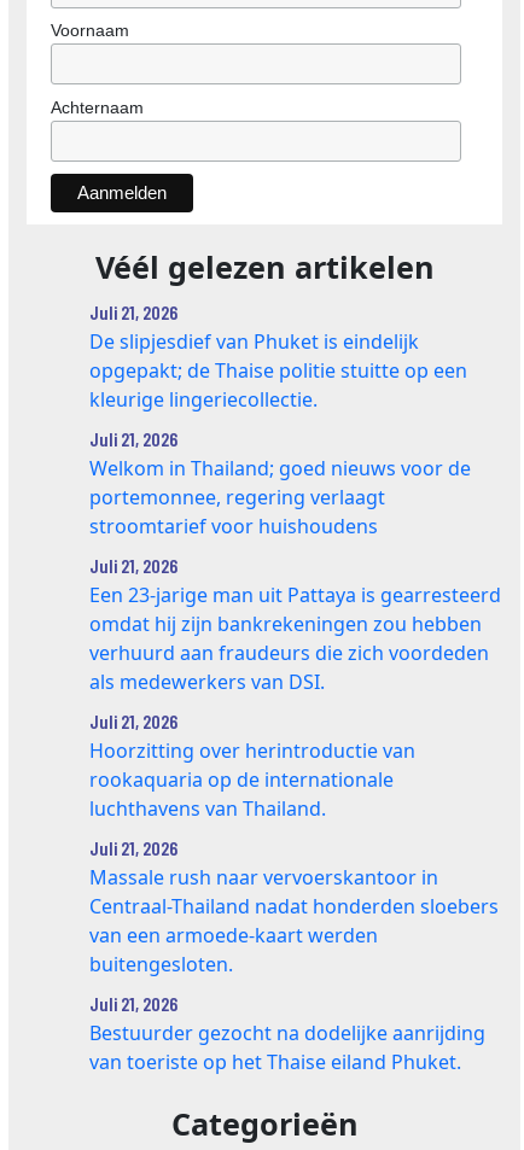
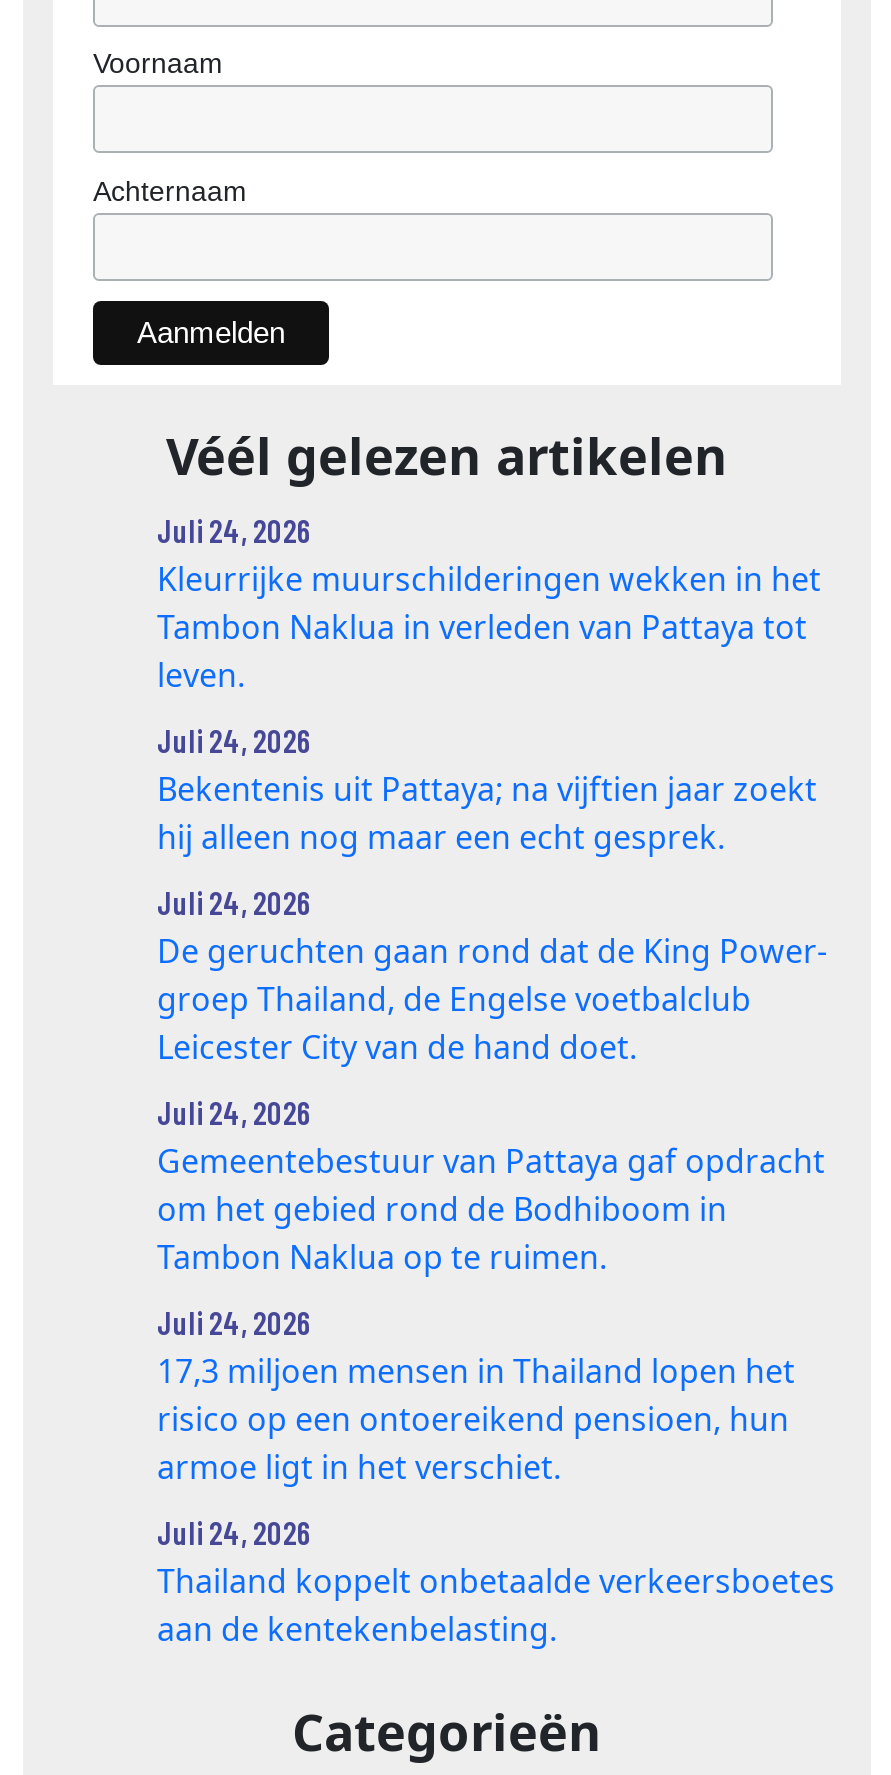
- Juli 21, 2026
- De slipjesdief van Phuket is eindelijk
- opgepakt; de Thaise politie stuitte op een
- kleurige lingeriecollectie.
+ Juli 24, 2026
+ Kleurrijke muurschilderingen wekken in het
+ Tambon Naklua in verleden van Pattaya tot
+ leven.

- Juli 21, 2026
- Welkom in Thailand; goed nieuws voor de
- portemonnee, regering verlaagt
- stroomtarief voor huishoudens
+ Juli 24, 2026
+ Bekentenis uit Pattaya; na vijftien jaar zoekt
+ hij alleen nog maar een echt gesprek.

- Juli 21, 2026
- Een 23-jarige man uit Pattaya is gearresteerd
- omdat hij zijn bankrekeningen zou hebben
- verhuurd aan fraudeurs die zich voordeden
- als medewerkers van DSI.
+ Juli 24, 2026
+ De geruchten gaan rond dat de King Power-
+ groep Thailand, de Engelse voetbalclub
+ Leicester City van de hand doet.

- Juli 21, 2026
- Hoorzitting over herintroductie van
- rookaquaria op de internationale
- luchthavens van Thailand.
+ Juli 24, 2026
+ Gemeentebestuur van Pattaya gaf opdracht
+ om het gebied rond de Bodhiboom in
+ Tambon Naklua op te ruimen.

- Juli 21, 2026
- Massale rush naar vervoerskantoor in
- Centraal-Thailand nadat honderden sloebers
- van een armoede-kaart werden
- buitengesloten.
+ Juli 24, 2026
+ 17,3 miljoen mensen in Thailand lopen het
+ risico op een ontoereikend pensioen, hun
+ armoe ligt in het verschiet.

- Juli 21, 2026
- Bestuurder gezocht na dodelijke aanrijding
- van toeriste op het Thaise eiland Phuket.
+ Juli 24, 2026
+ Thailand koppelt onbetaalde verkeersboetes
+ aan de kentekenbelasting.
